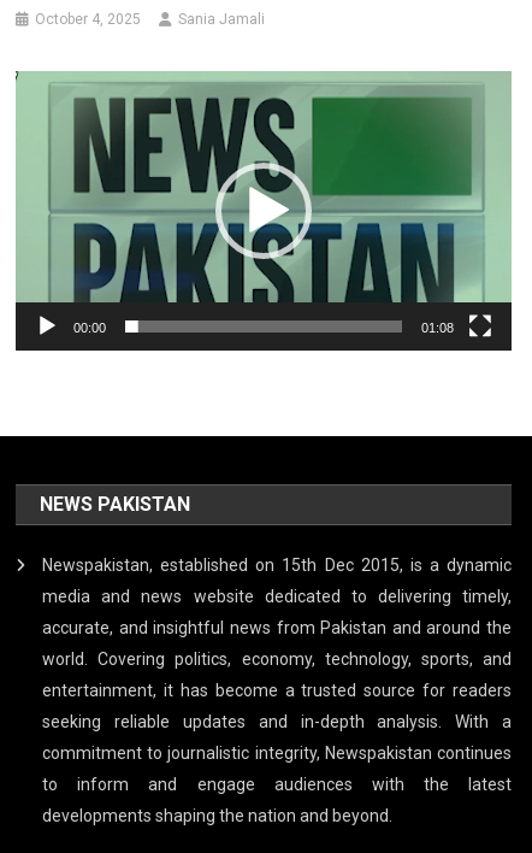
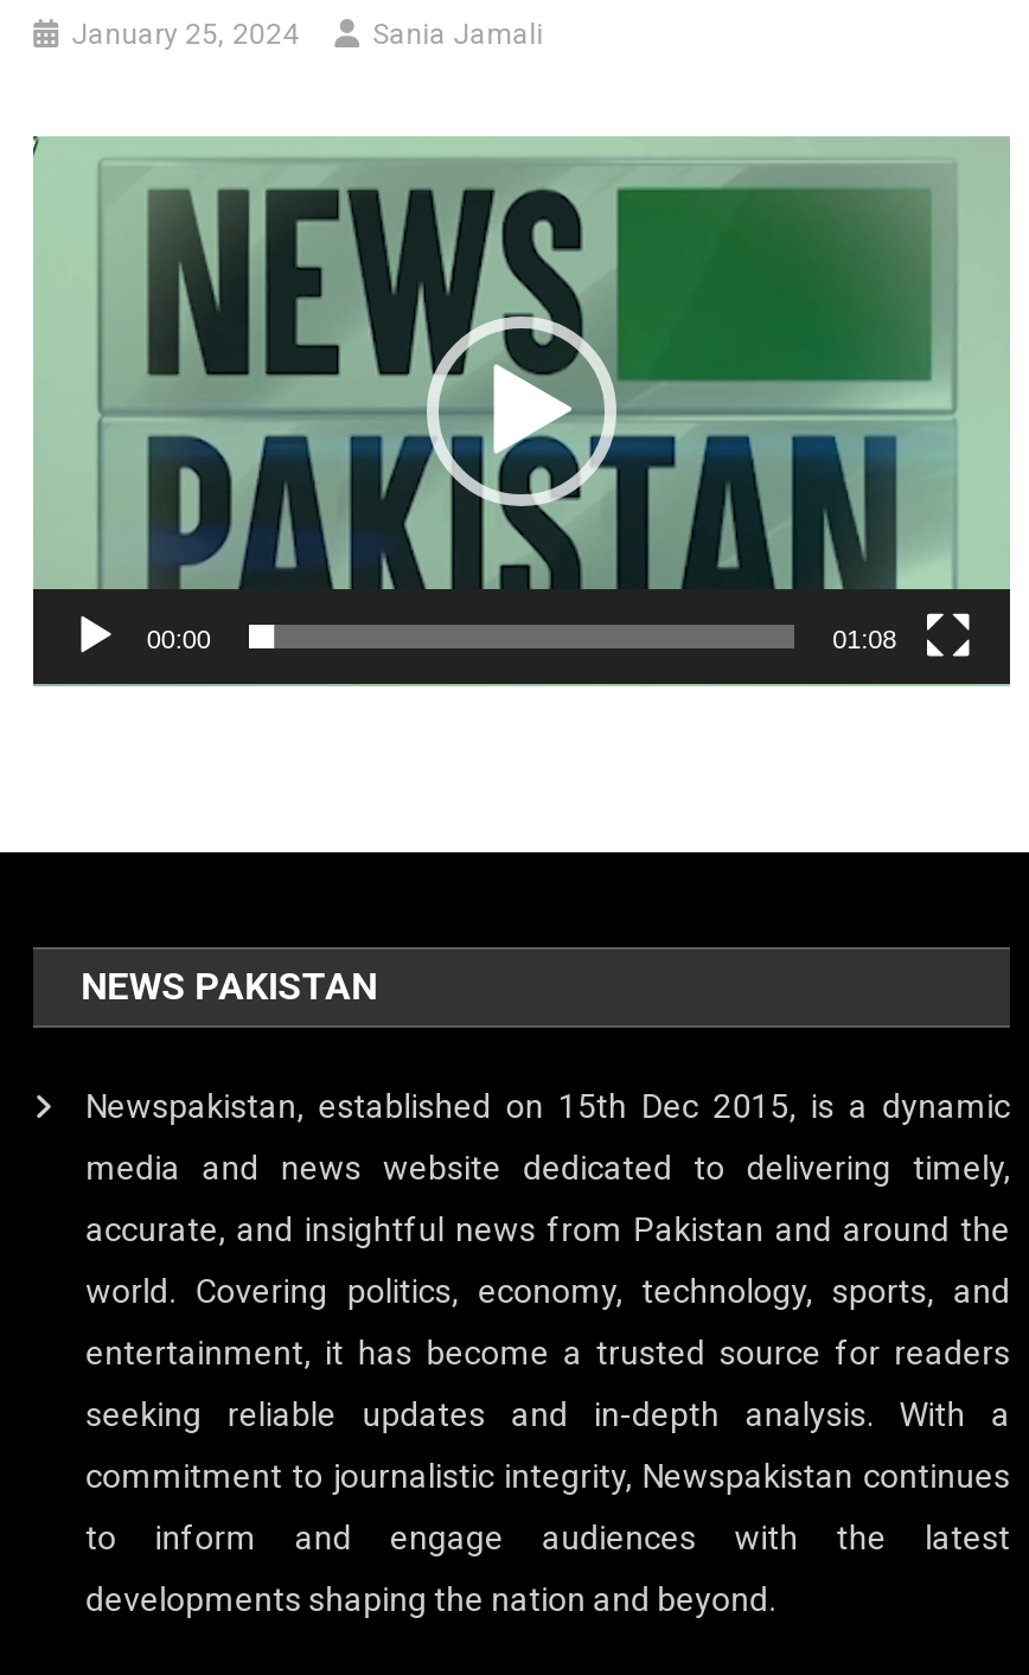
- October 4, 2025
+ January 25, 2024
